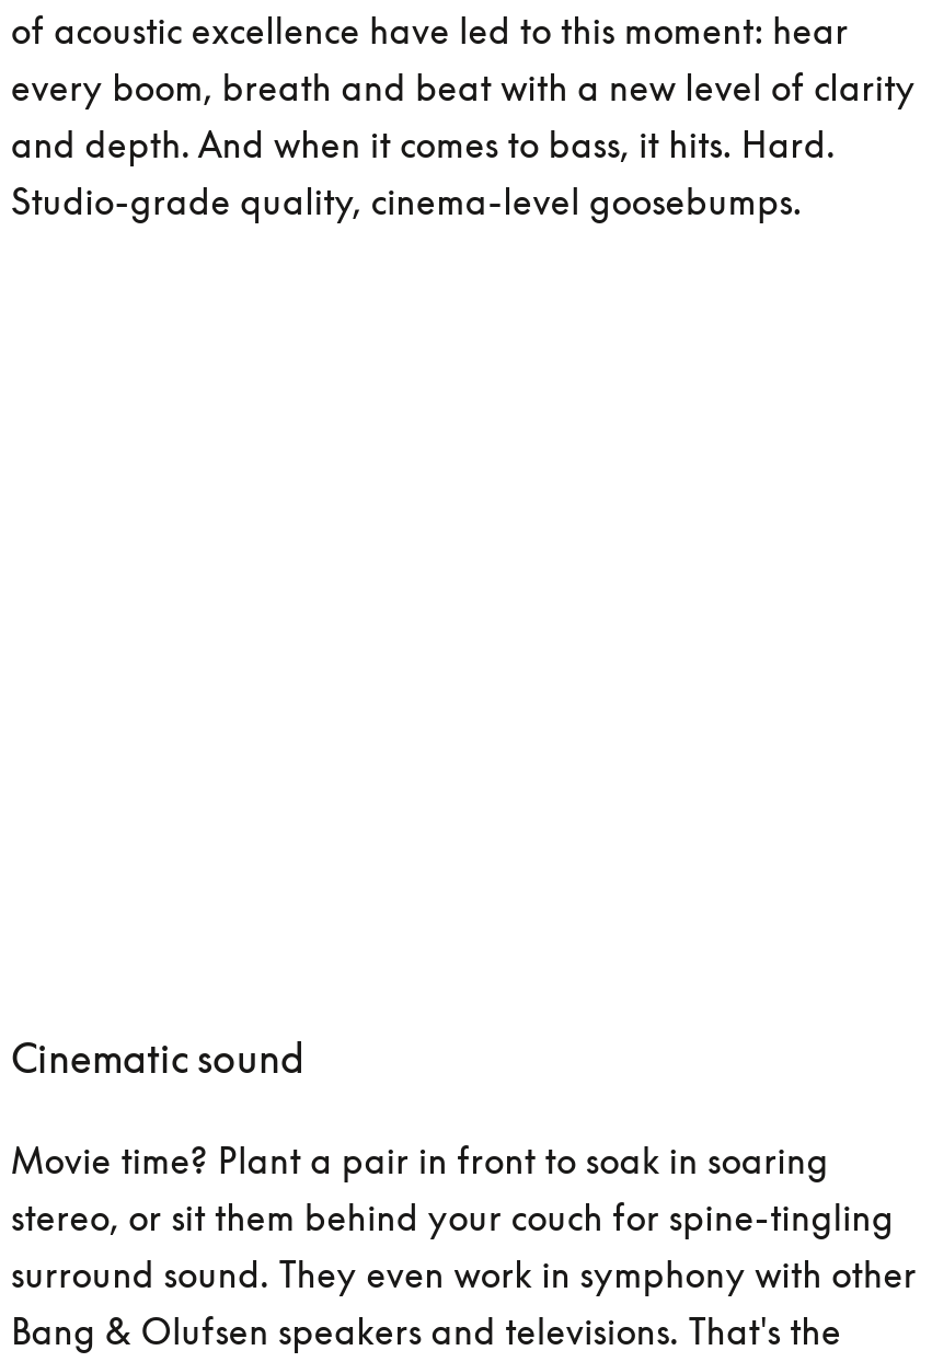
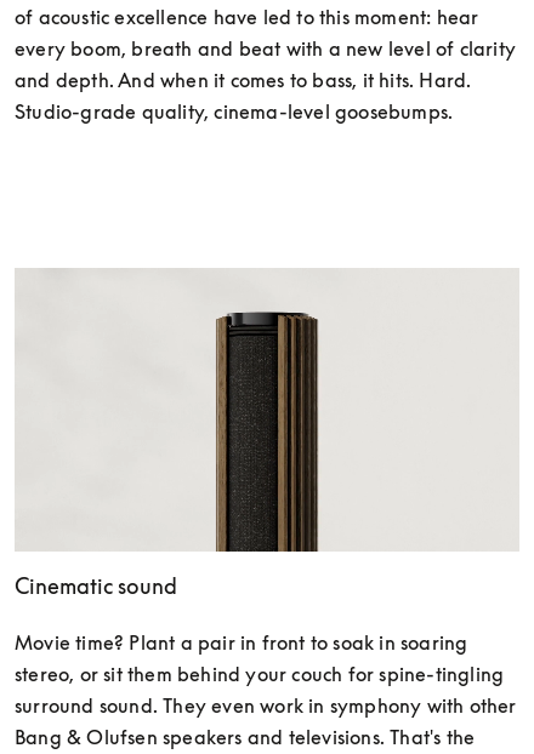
+ [image]
